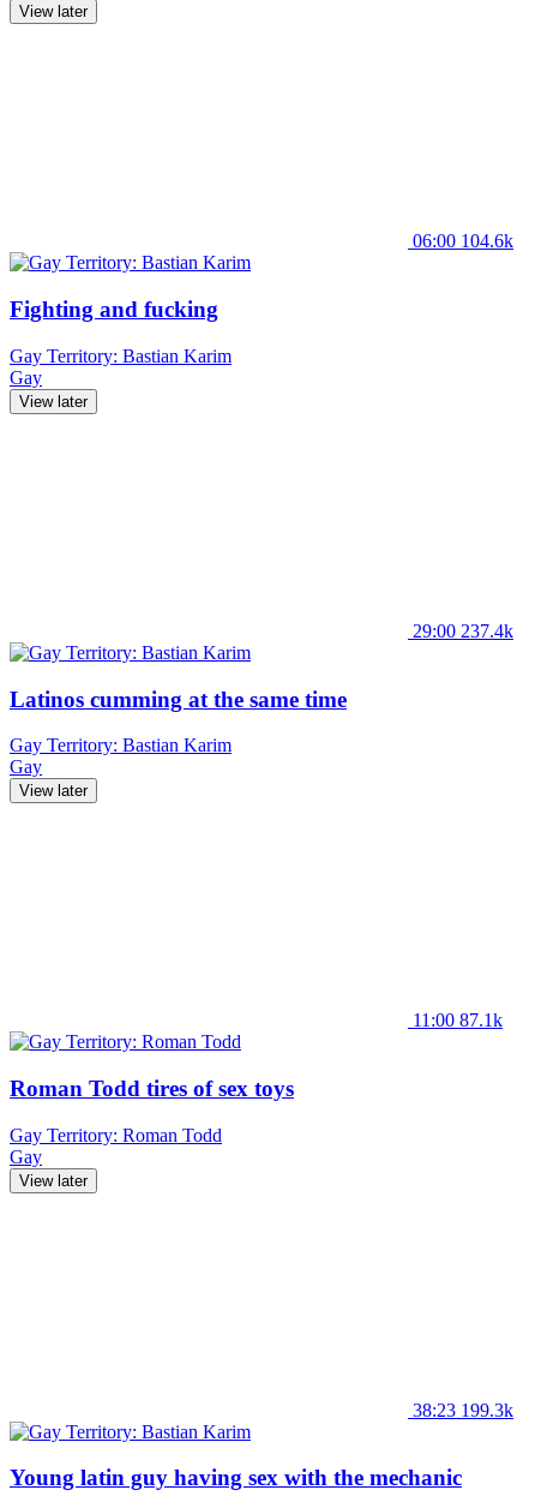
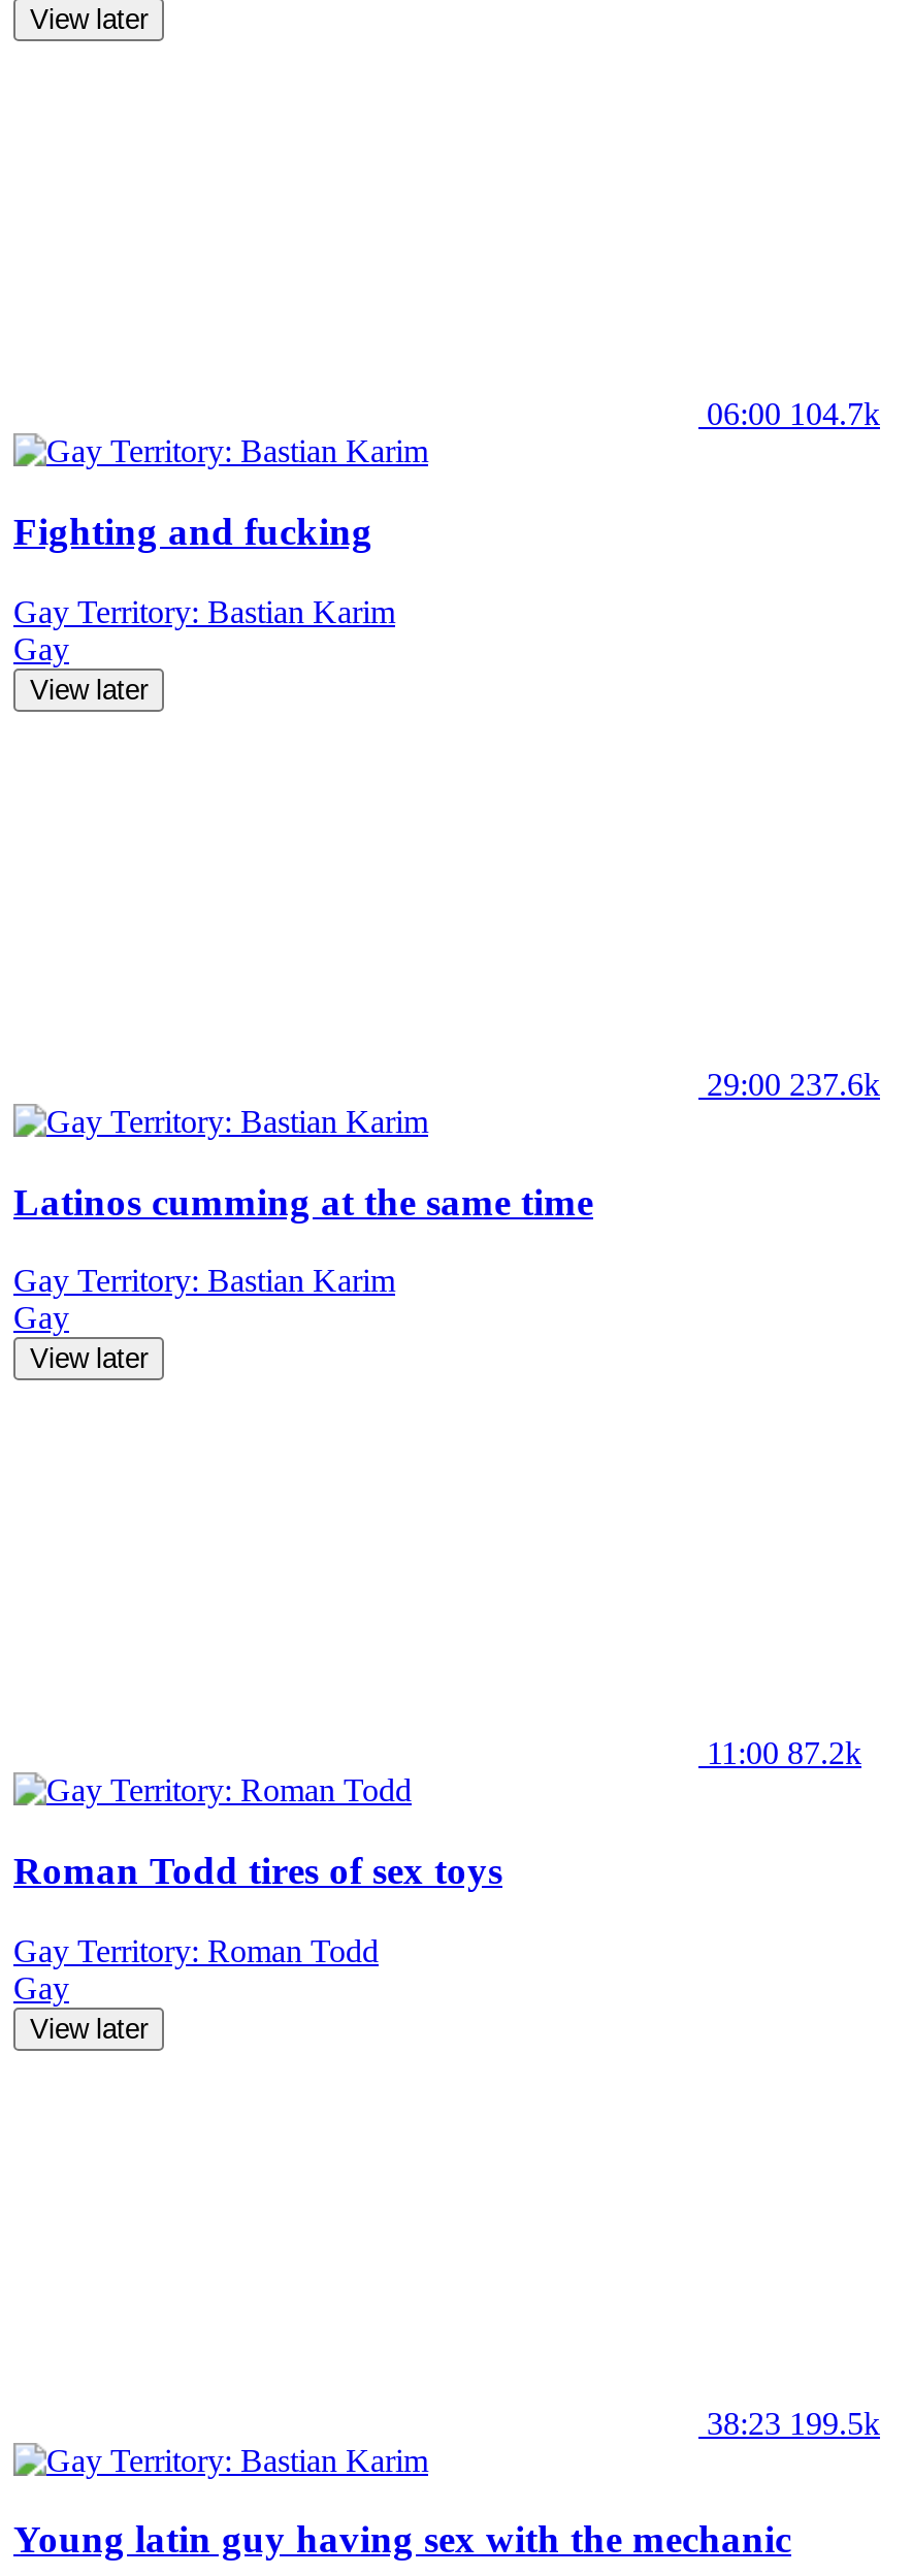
- 06:00 104.6k
+ 06:00 104.7k

- 29:00 237.4k
+ 29:00 237.6k

- 11:00 87.1k
+ 11:00 87.2k

- 38:23 199.3k
+ 38:23 199.5k
